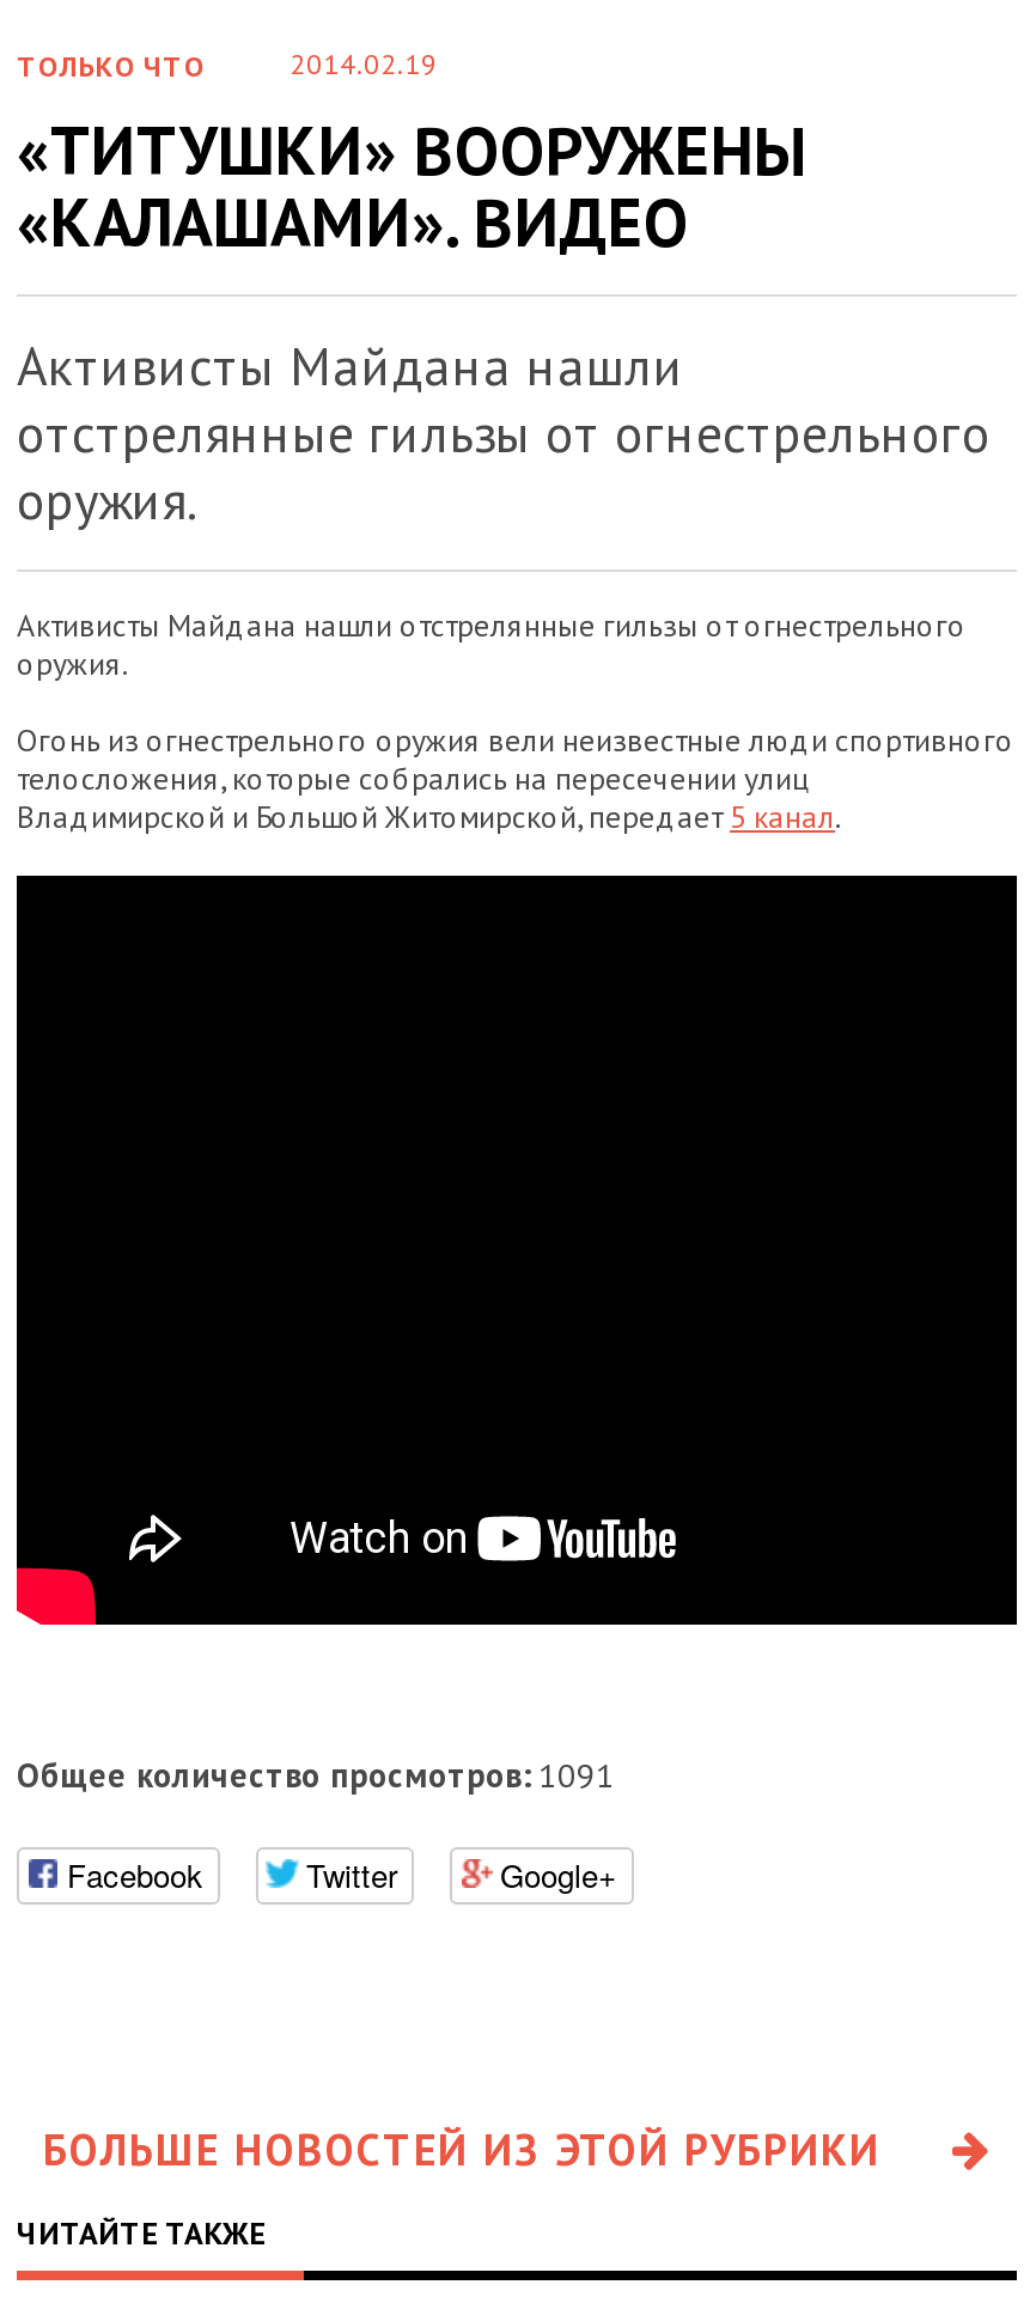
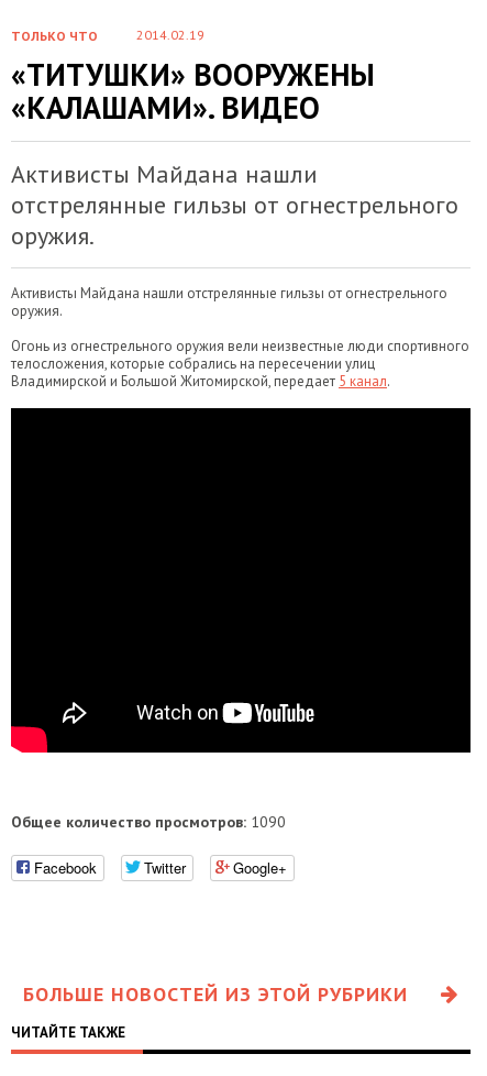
- Общее количество просмотров: 1091
+ Общее количество просмотров: 1090
